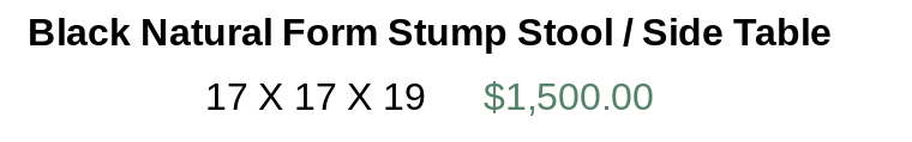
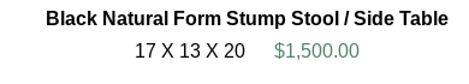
- 17 X 17 X 19 $1,500.00
+ 17 X 13 X 20 $1,500.00
